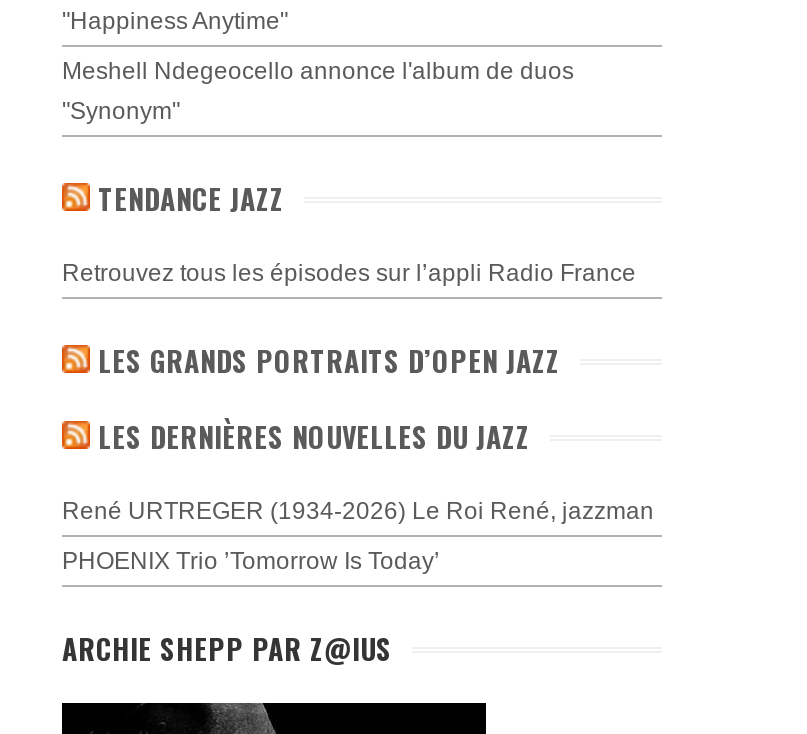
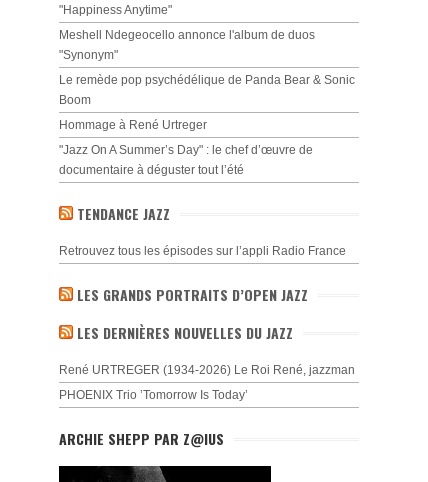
+ Le remède pop psychédélique de Panda Bear & Sonic
+ Boom
+ Hommage à René Urtreger
+ "Jazz On A Summer’s Day" : le chef d’œuvre de
+ documentaire à déguster tout l’été
